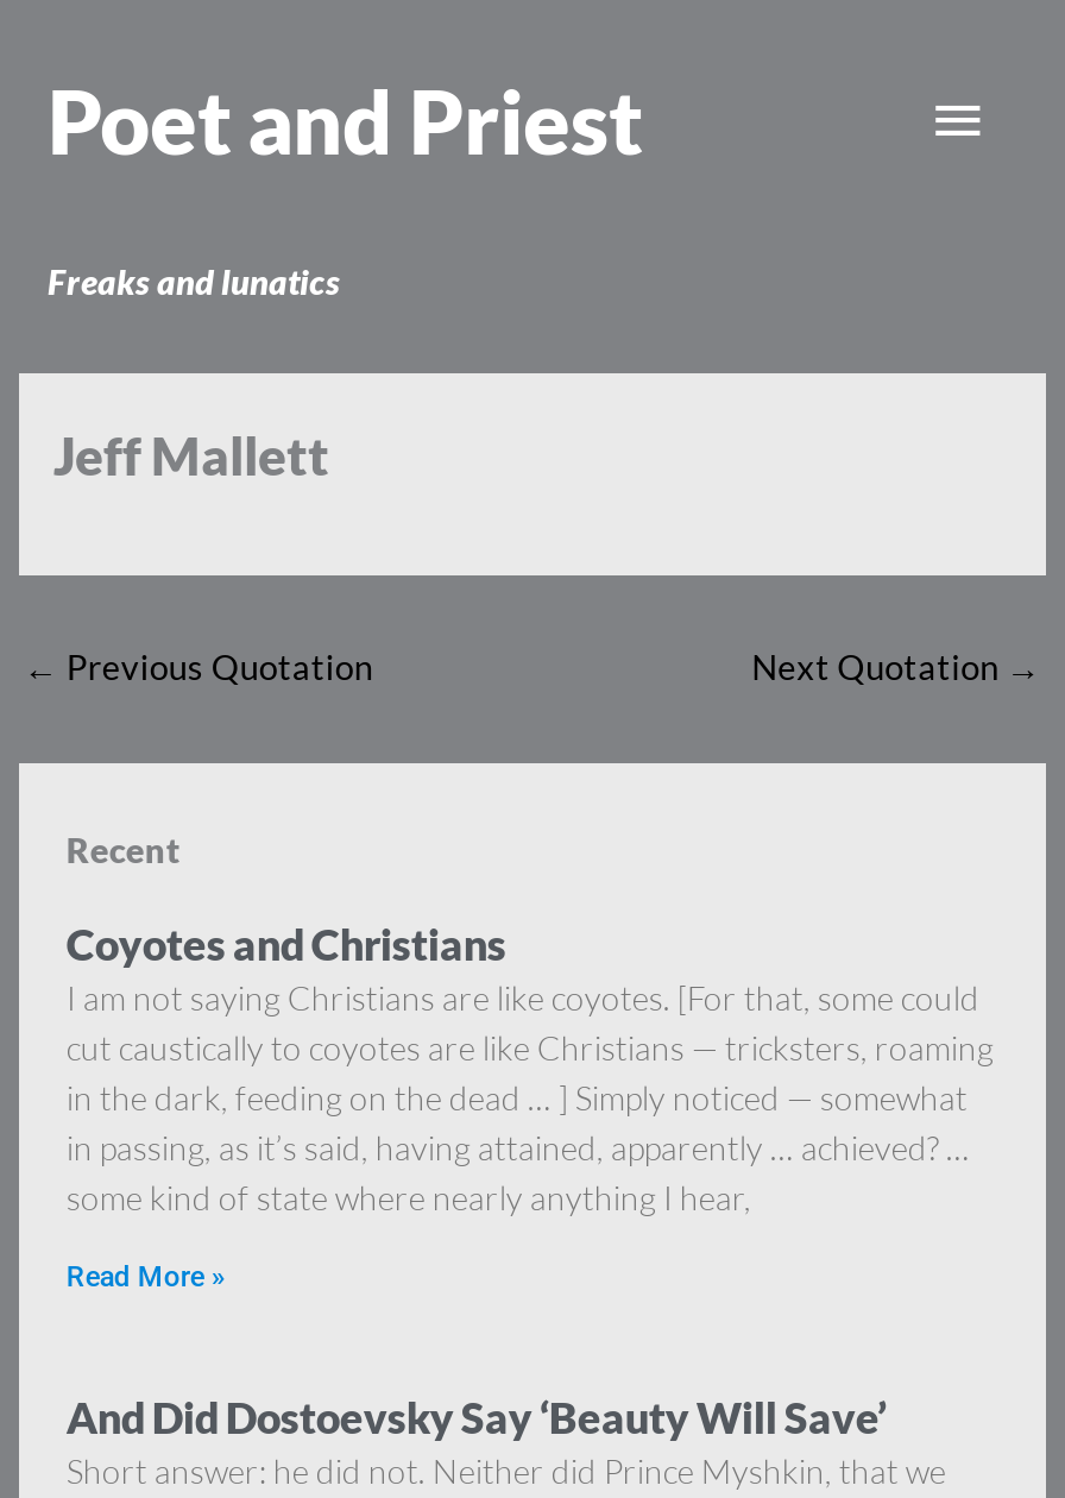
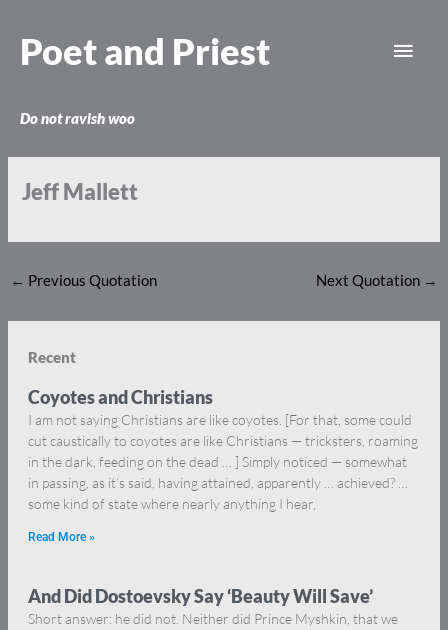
- Freaks and lunatics
+ Do not ravish woo
